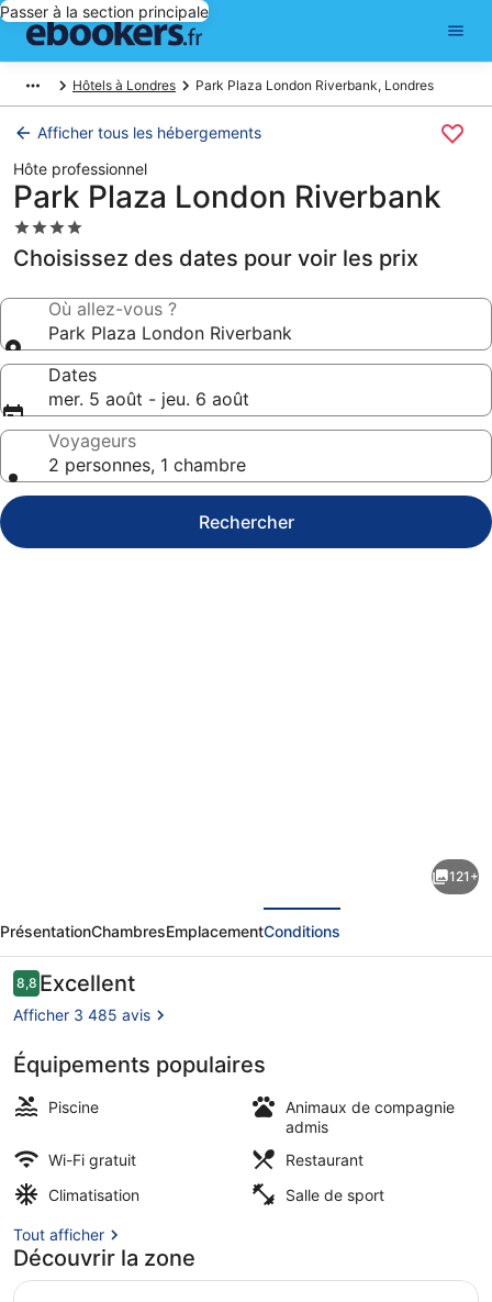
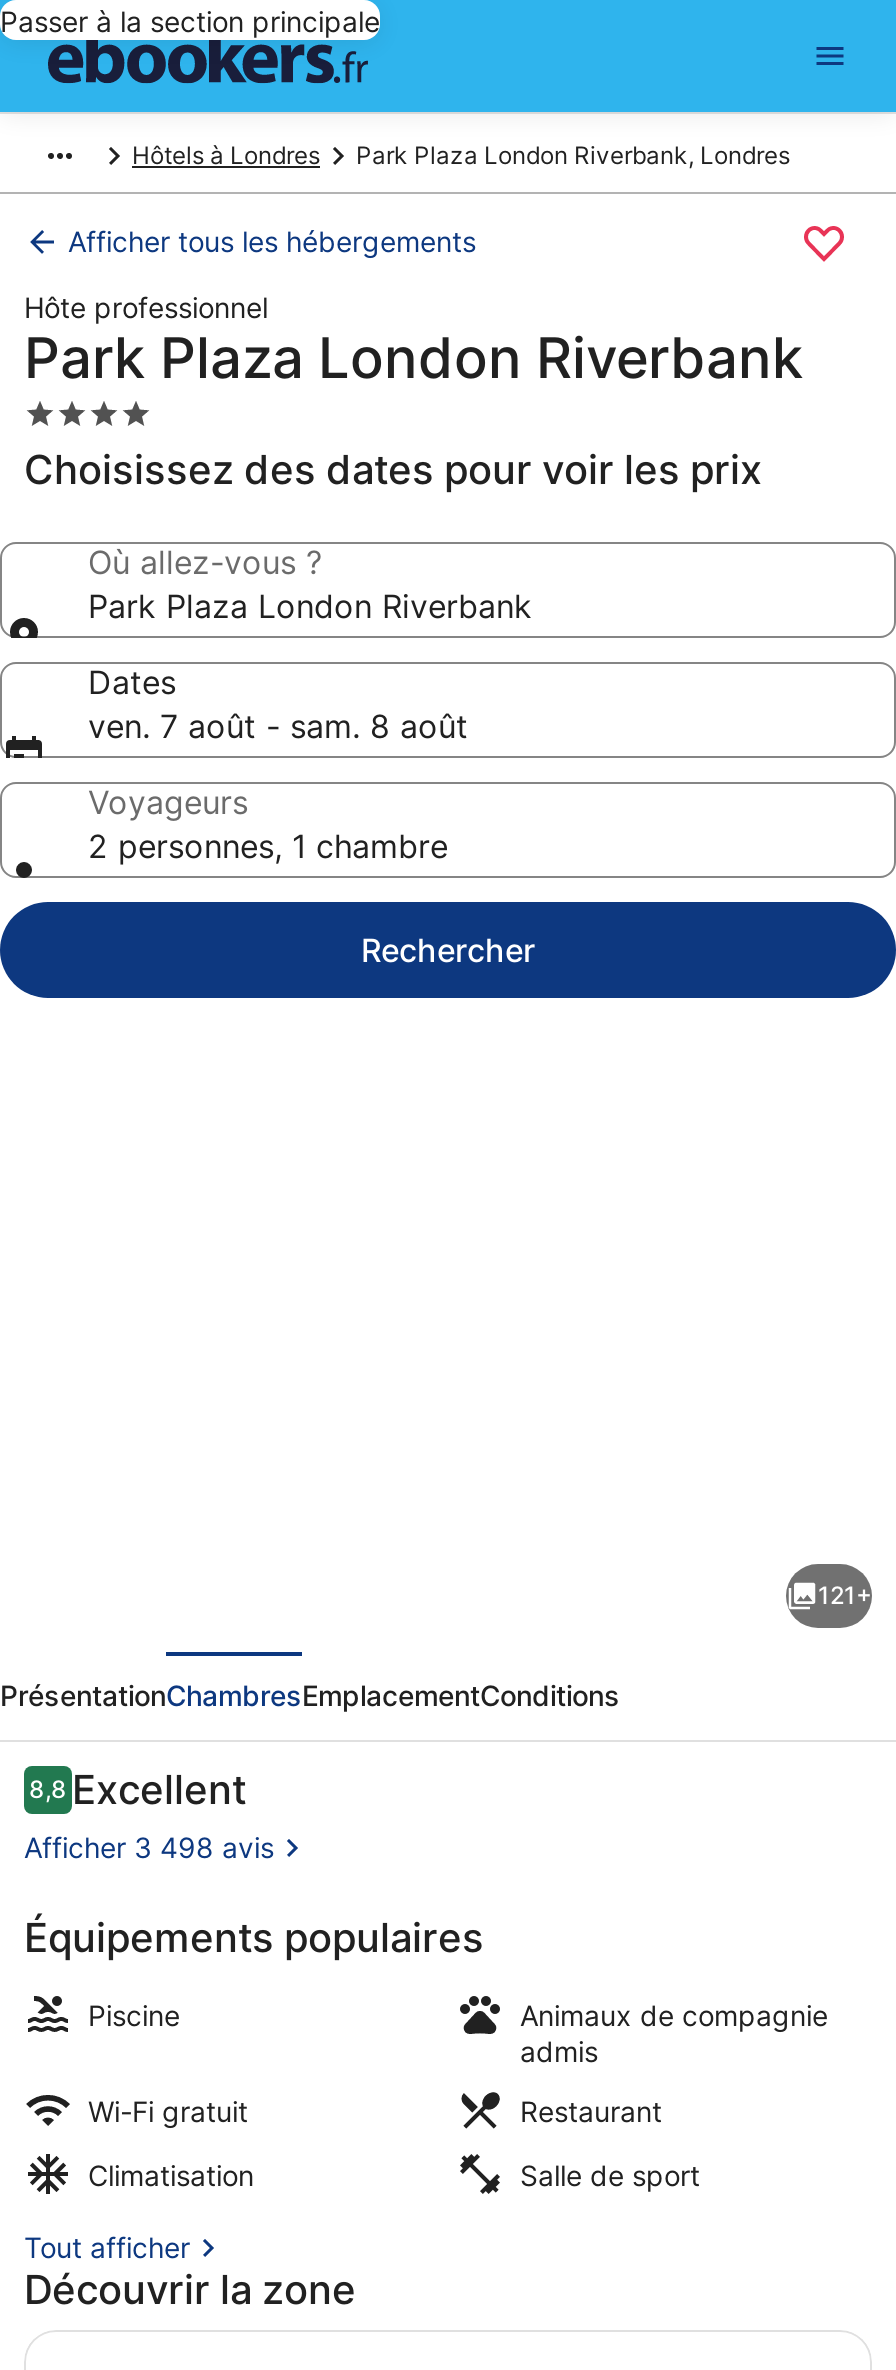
- mer. 5 août - jeu. 6 août
+ ven. 7 août - sam. 8 août

- Afficher 3 485 avis
+ Afficher 3 498 avis
